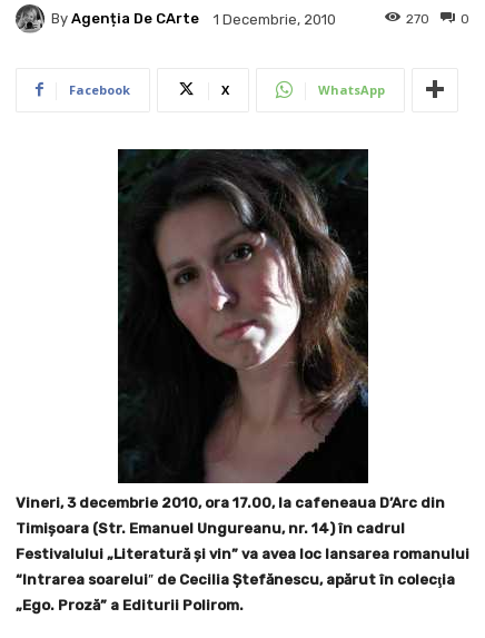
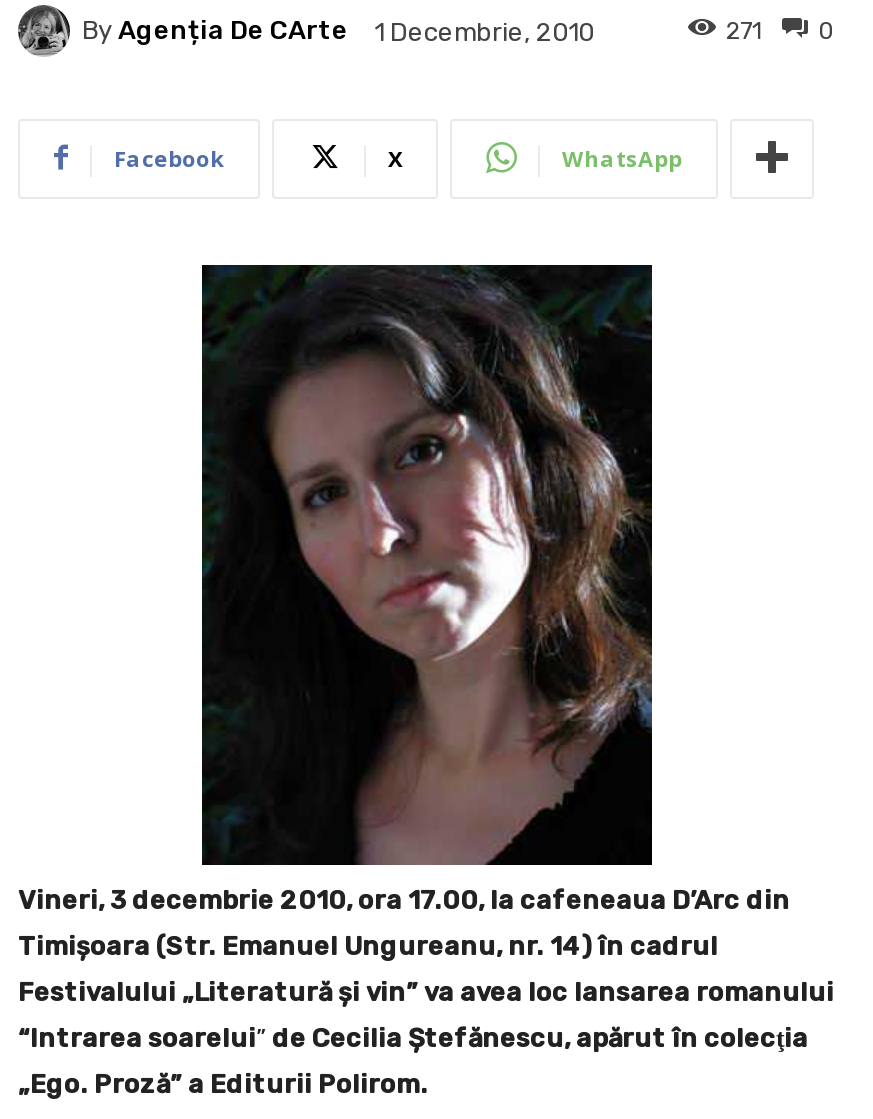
- 270 0
+ 271 0
